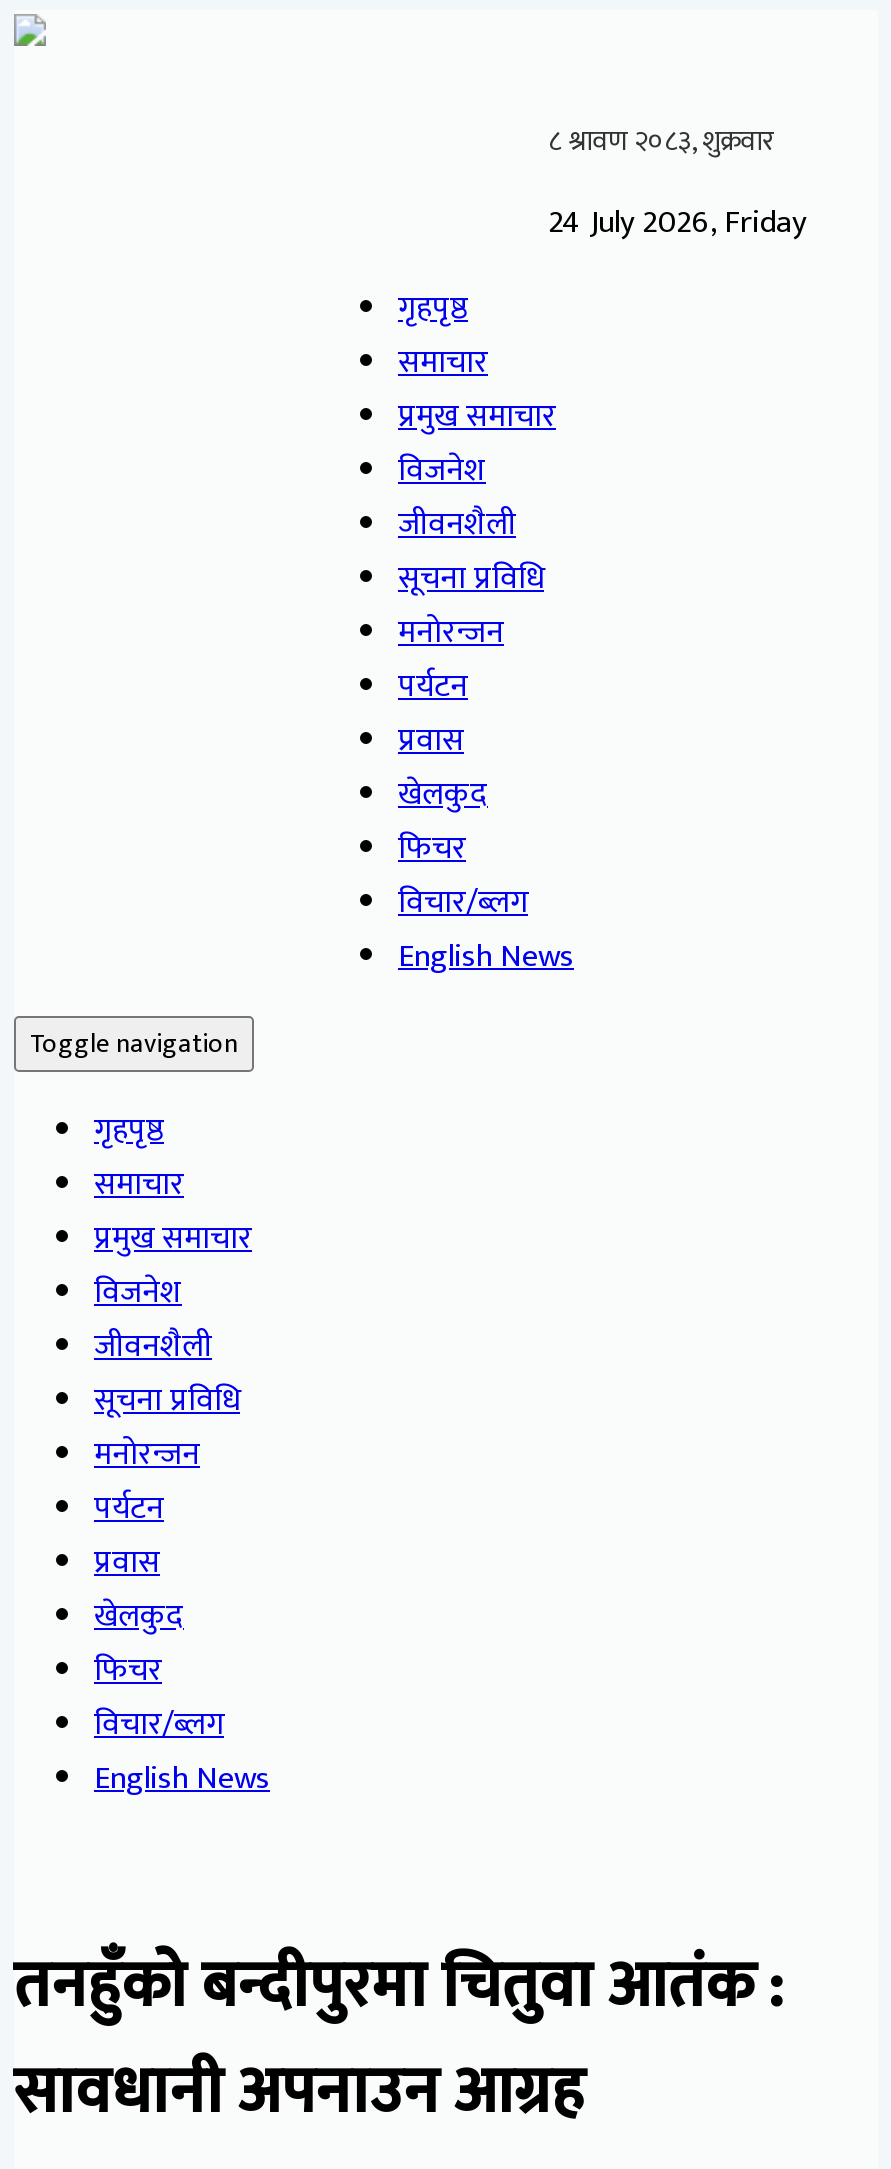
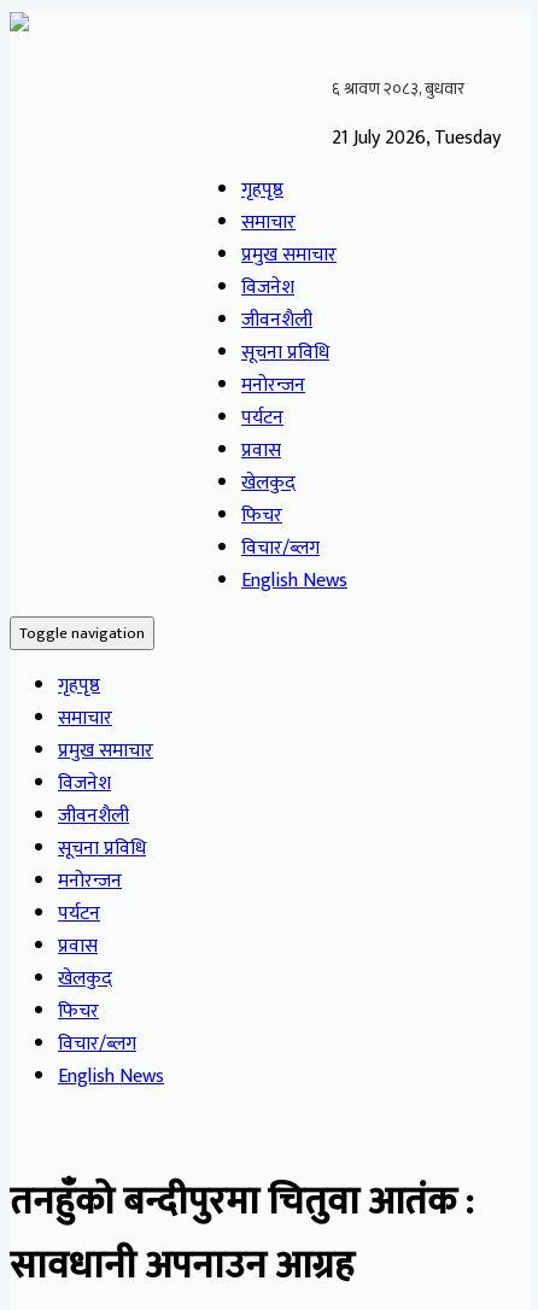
- 24 July 2026, Friday
+ 21 July 2026, Tuesday
